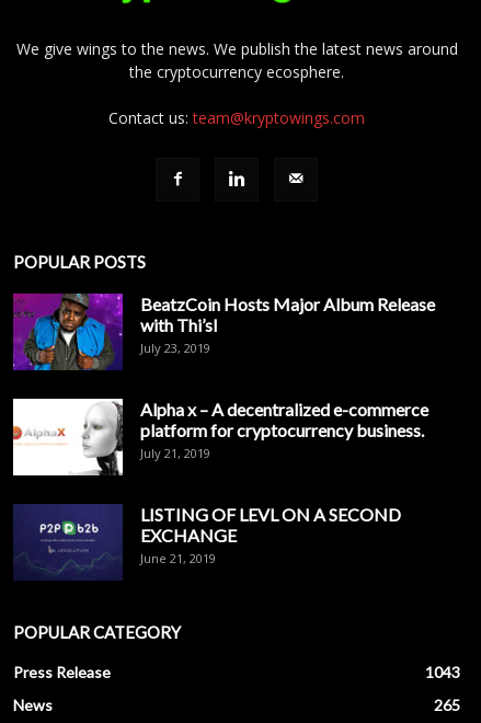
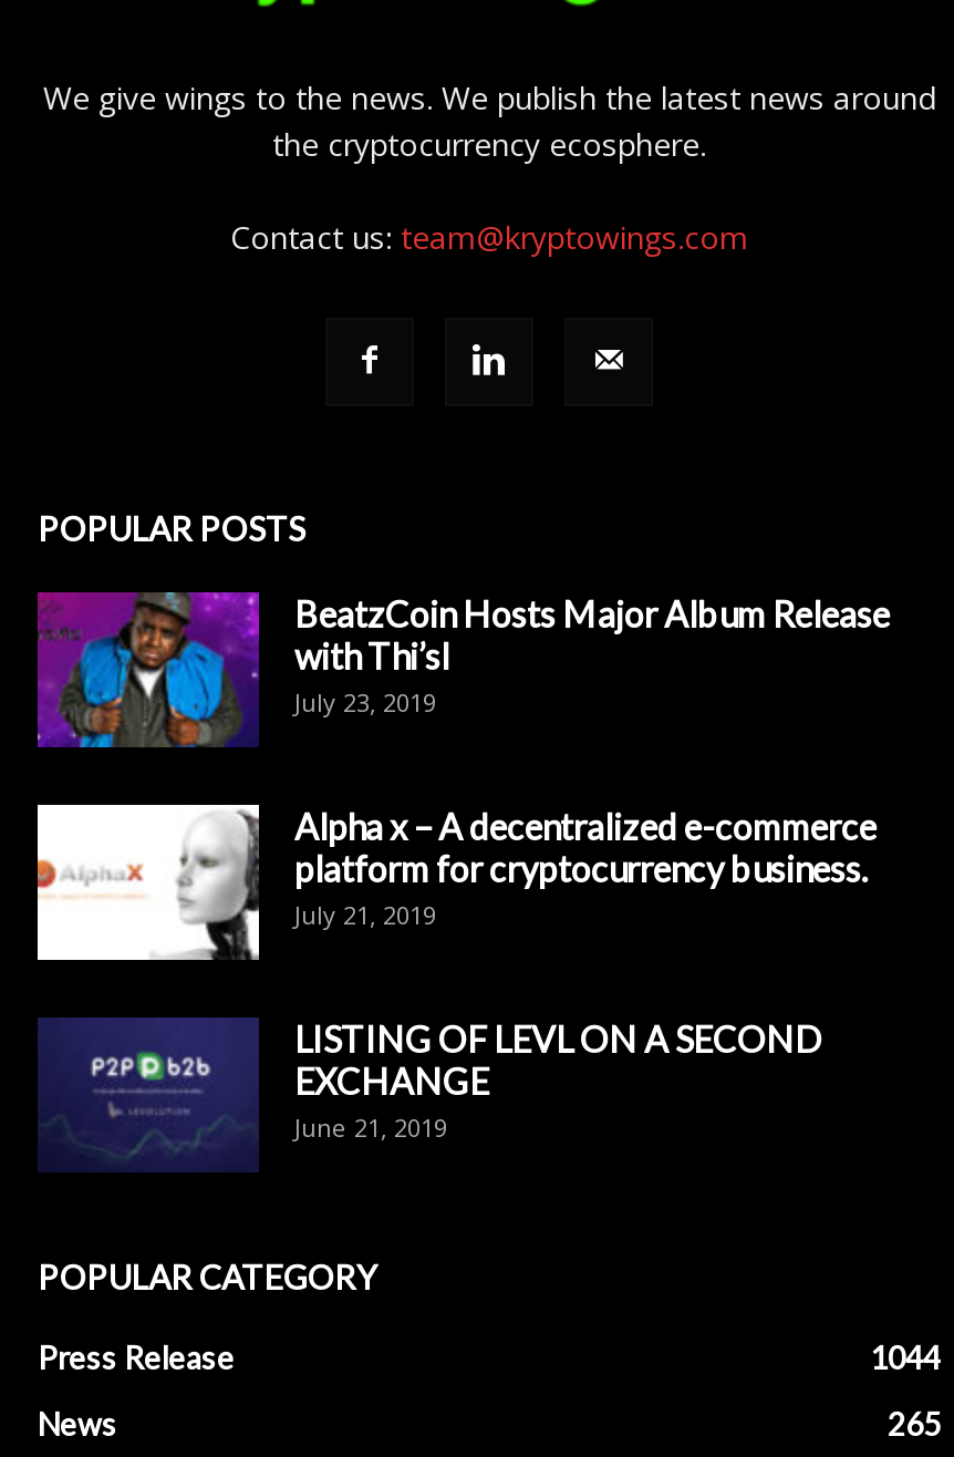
- 1043
+ 1044
